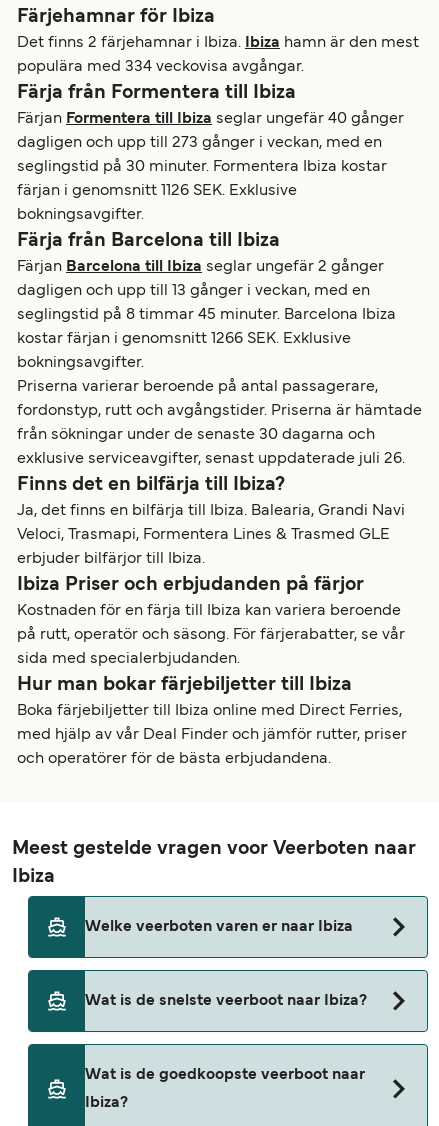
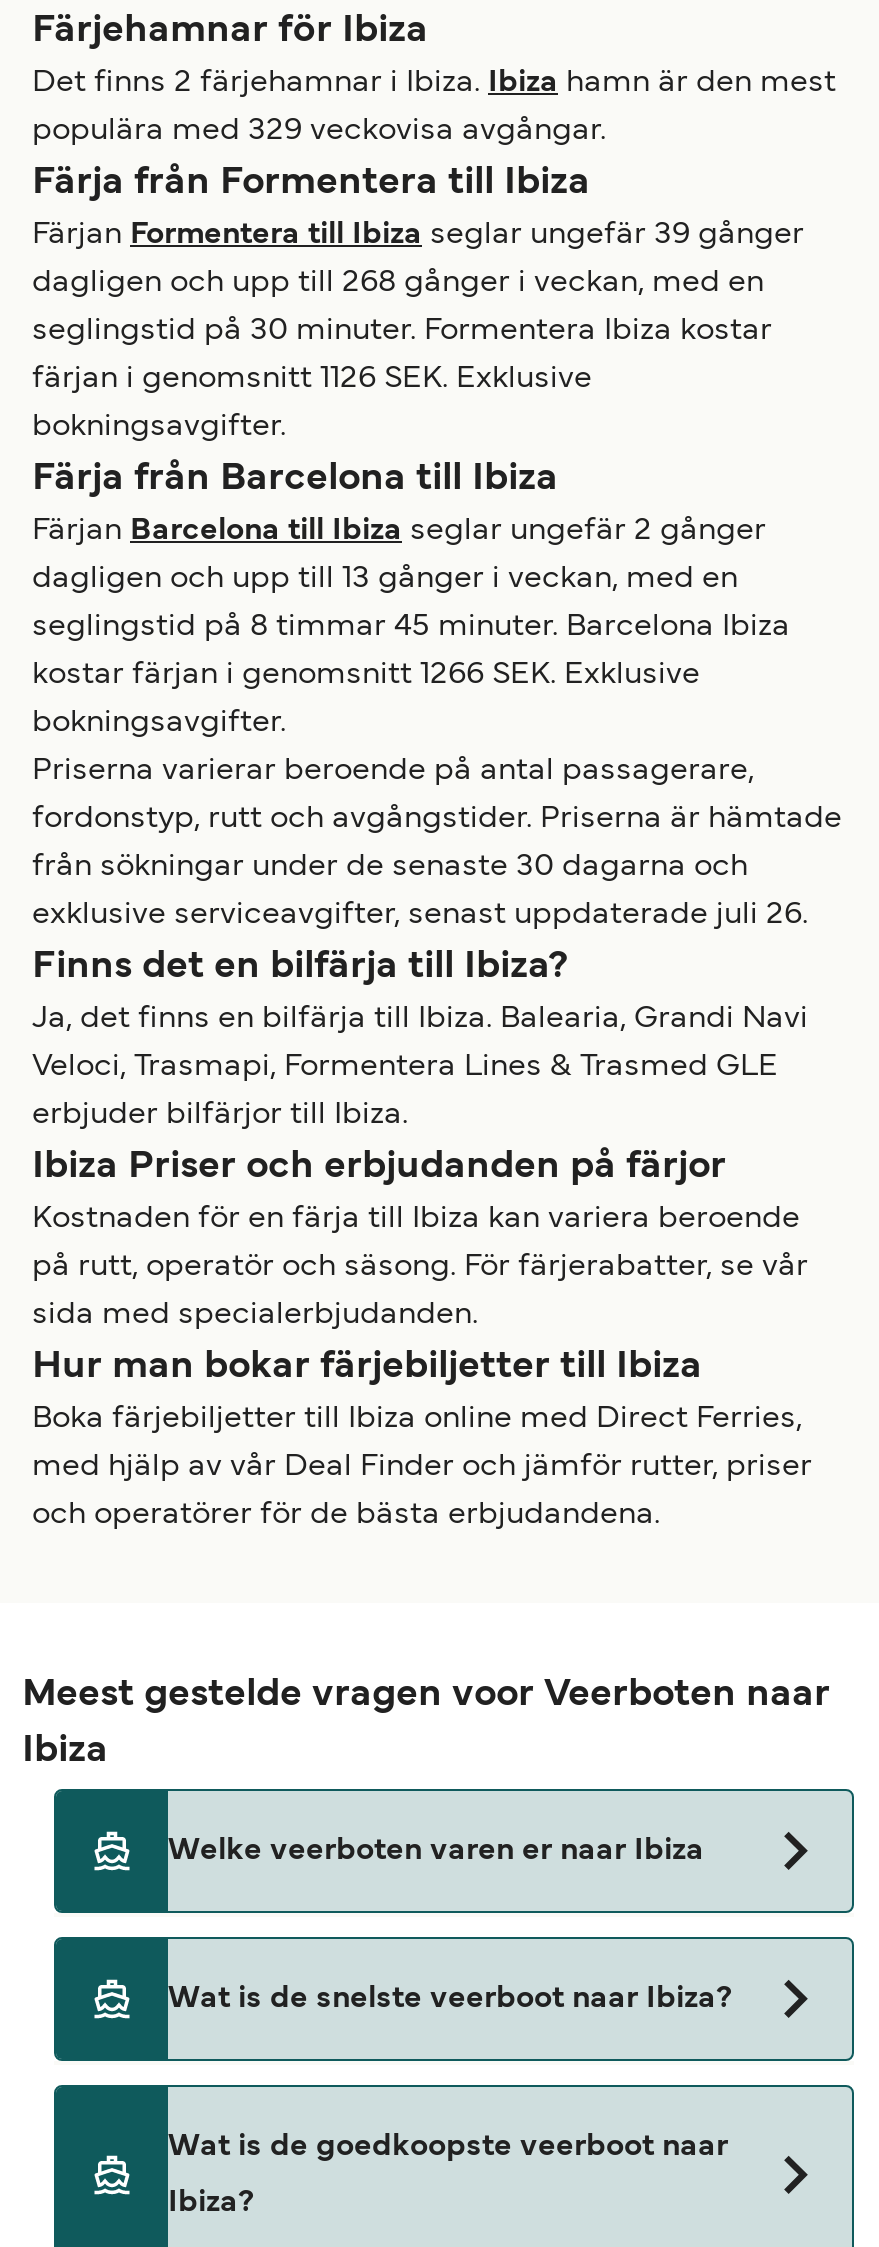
- populära med 334 veckovisa avgångar.
+ populära med 329 veckovisa avgångar.

- Färjan Formentera till Ibiza seglar ungefär 40 gånger
+ Färjan Formentera till Ibiza seglar ungefär 39 gånger

- dagligen och upp till 273 gånger i veckan, med en
+ dagligen och upp till 268 gånger i veckan, med en
